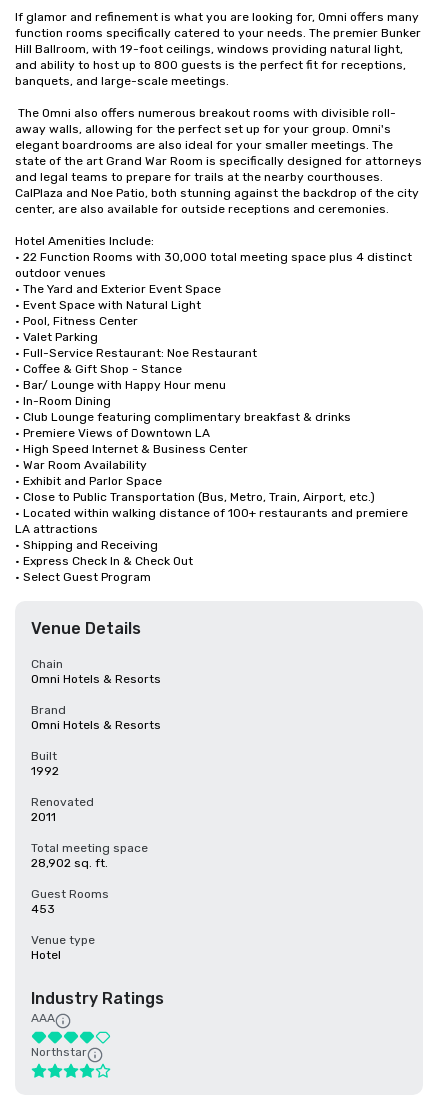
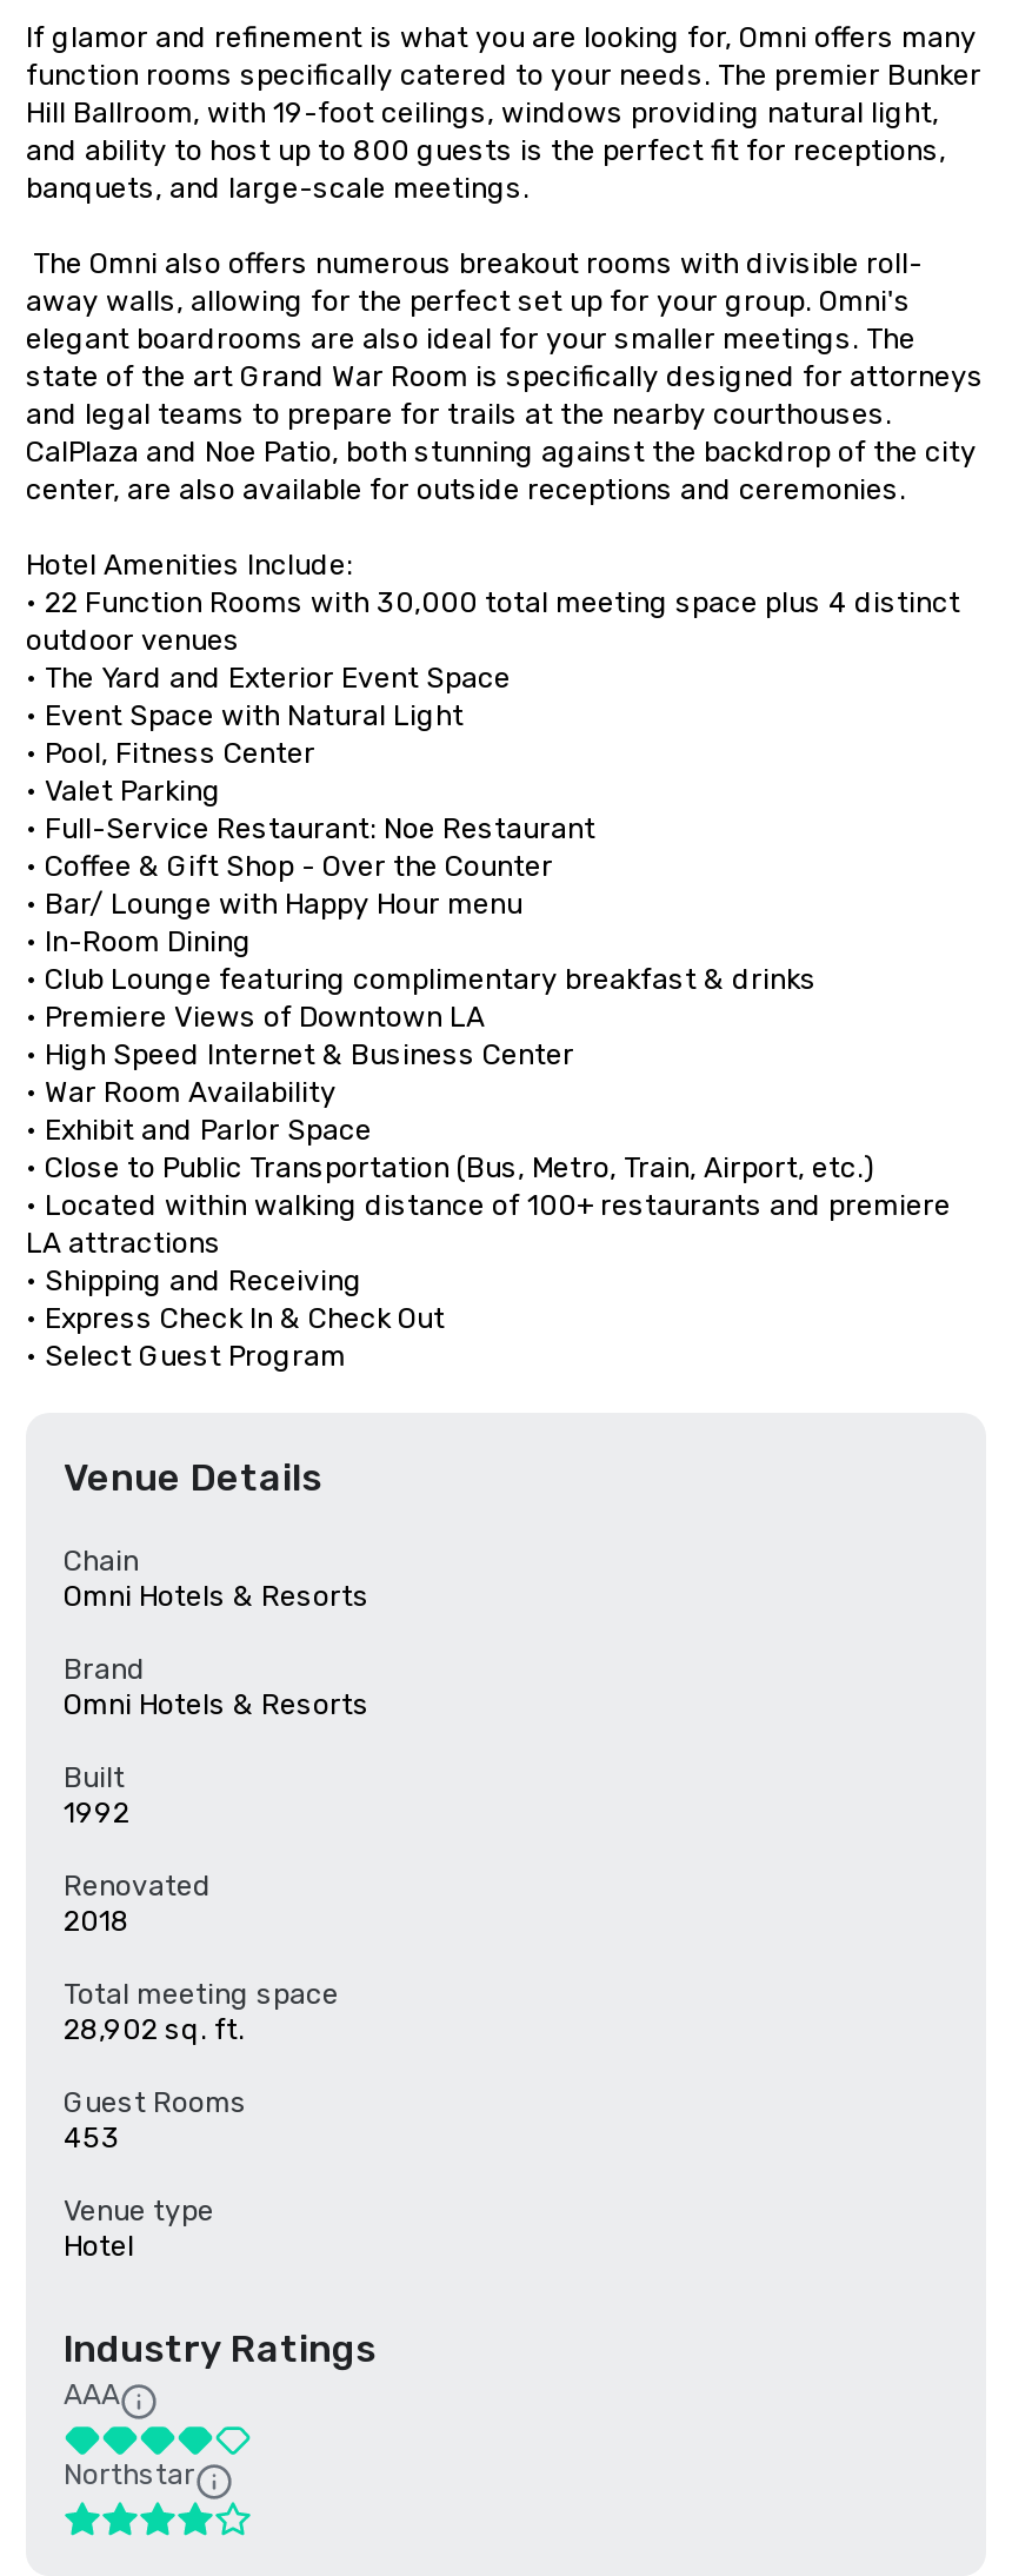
- • Coffee & Gift Shop - Stance
+ • Coffee & Gift Shop - Over the Counter

- 2011
+ 2018
